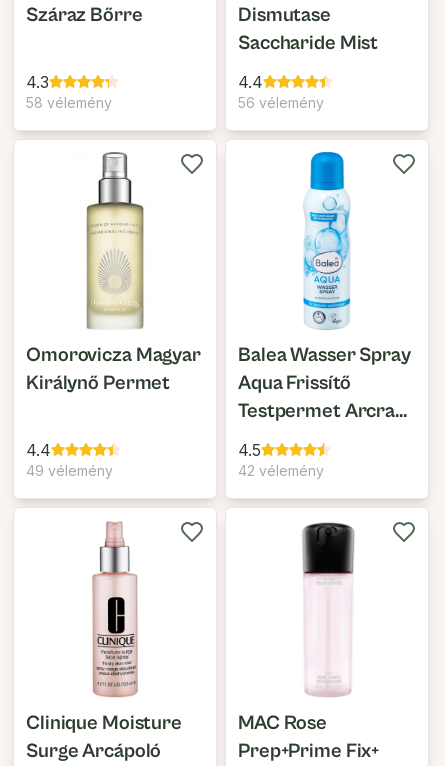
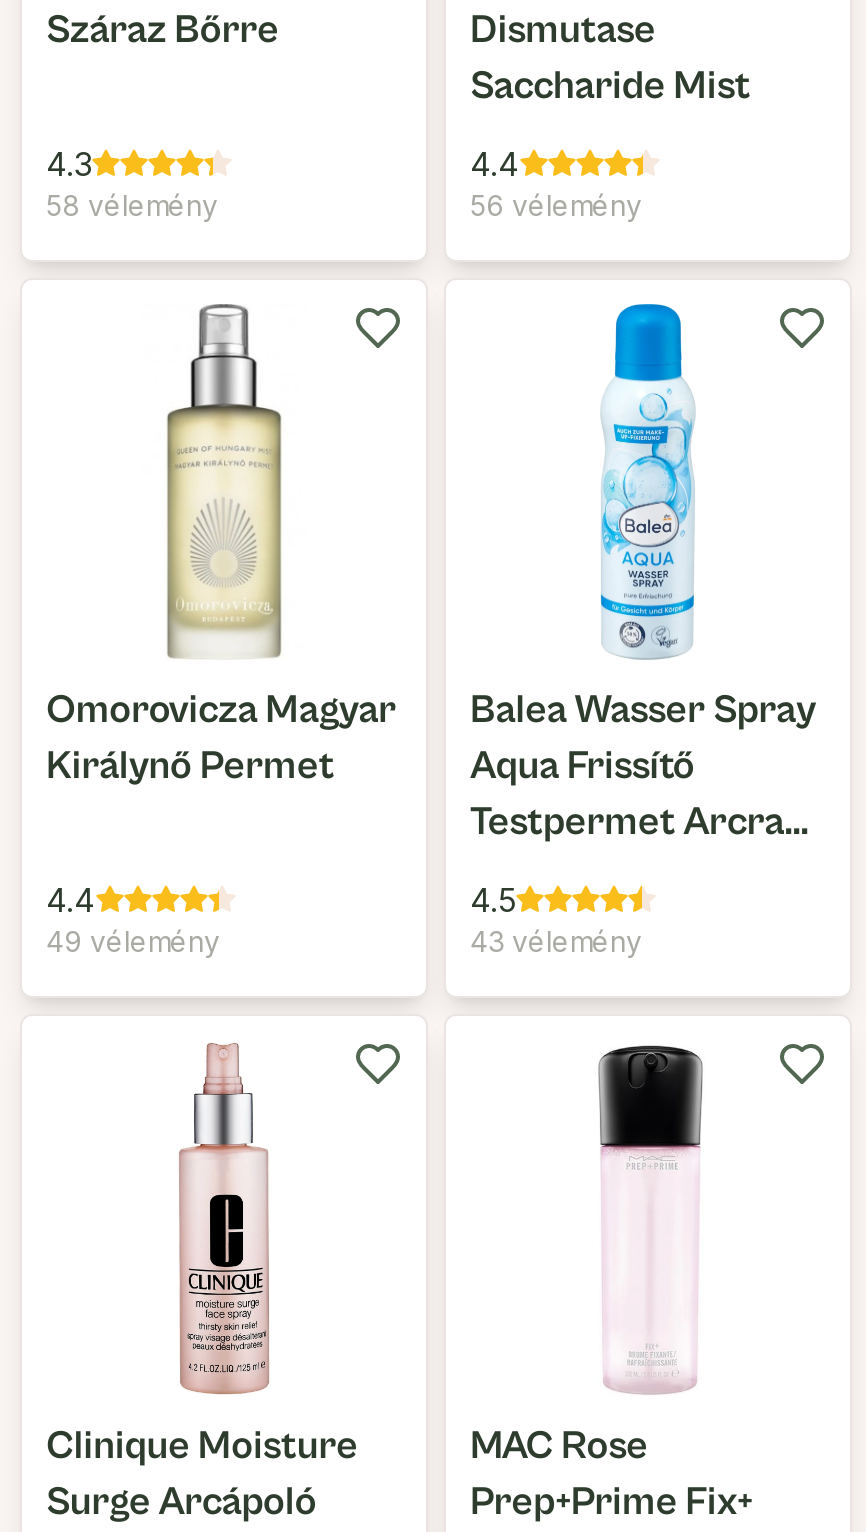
- 42 vélemény
+ 43 vélemény
